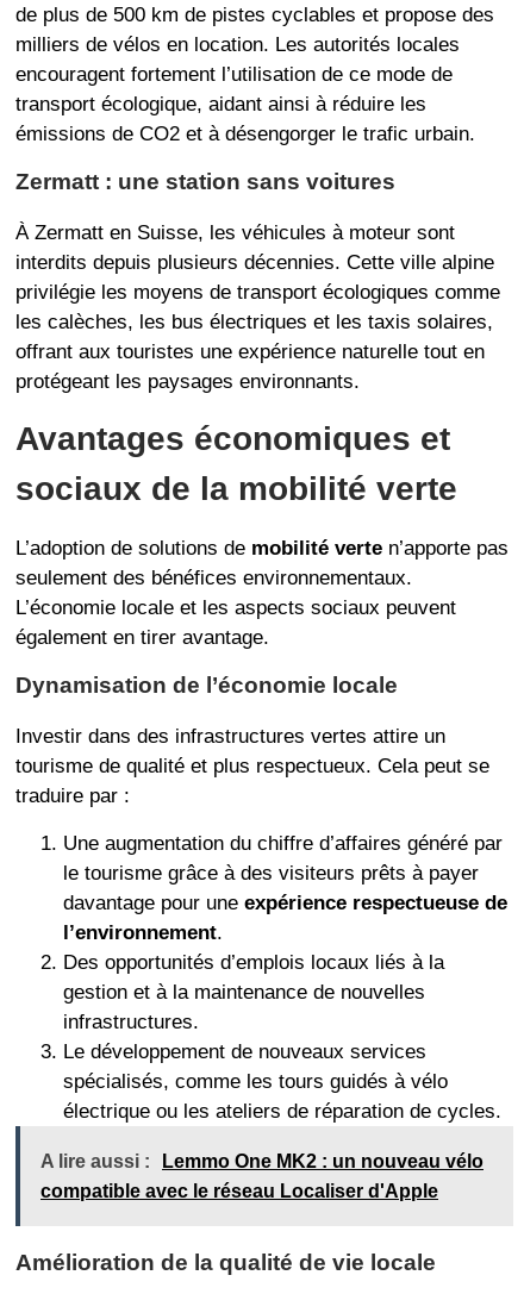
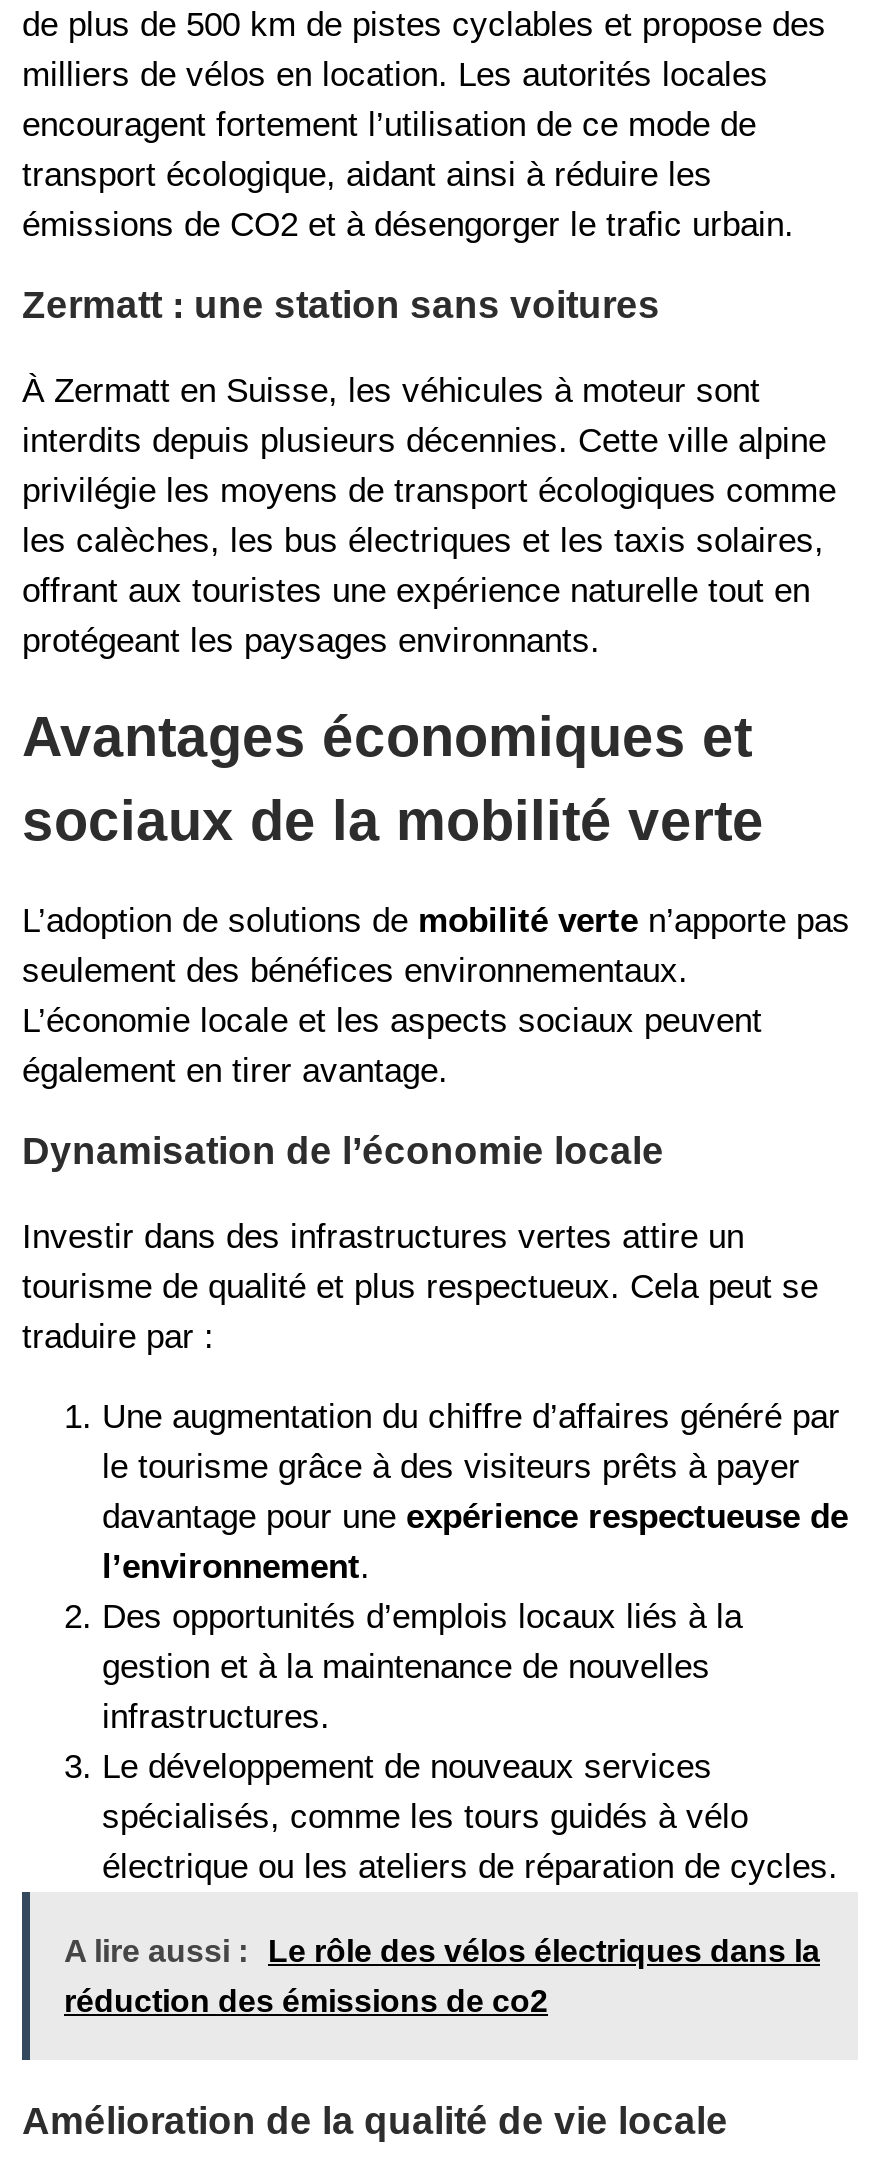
- A lire aussi : Lemmo One MK2 : un nouveau vélo
+ A lire aussi : Le rôle des vélos électriques dans la

- compatible avec le réseau Localiser d'Apple
+ réduction des émissions de co2
